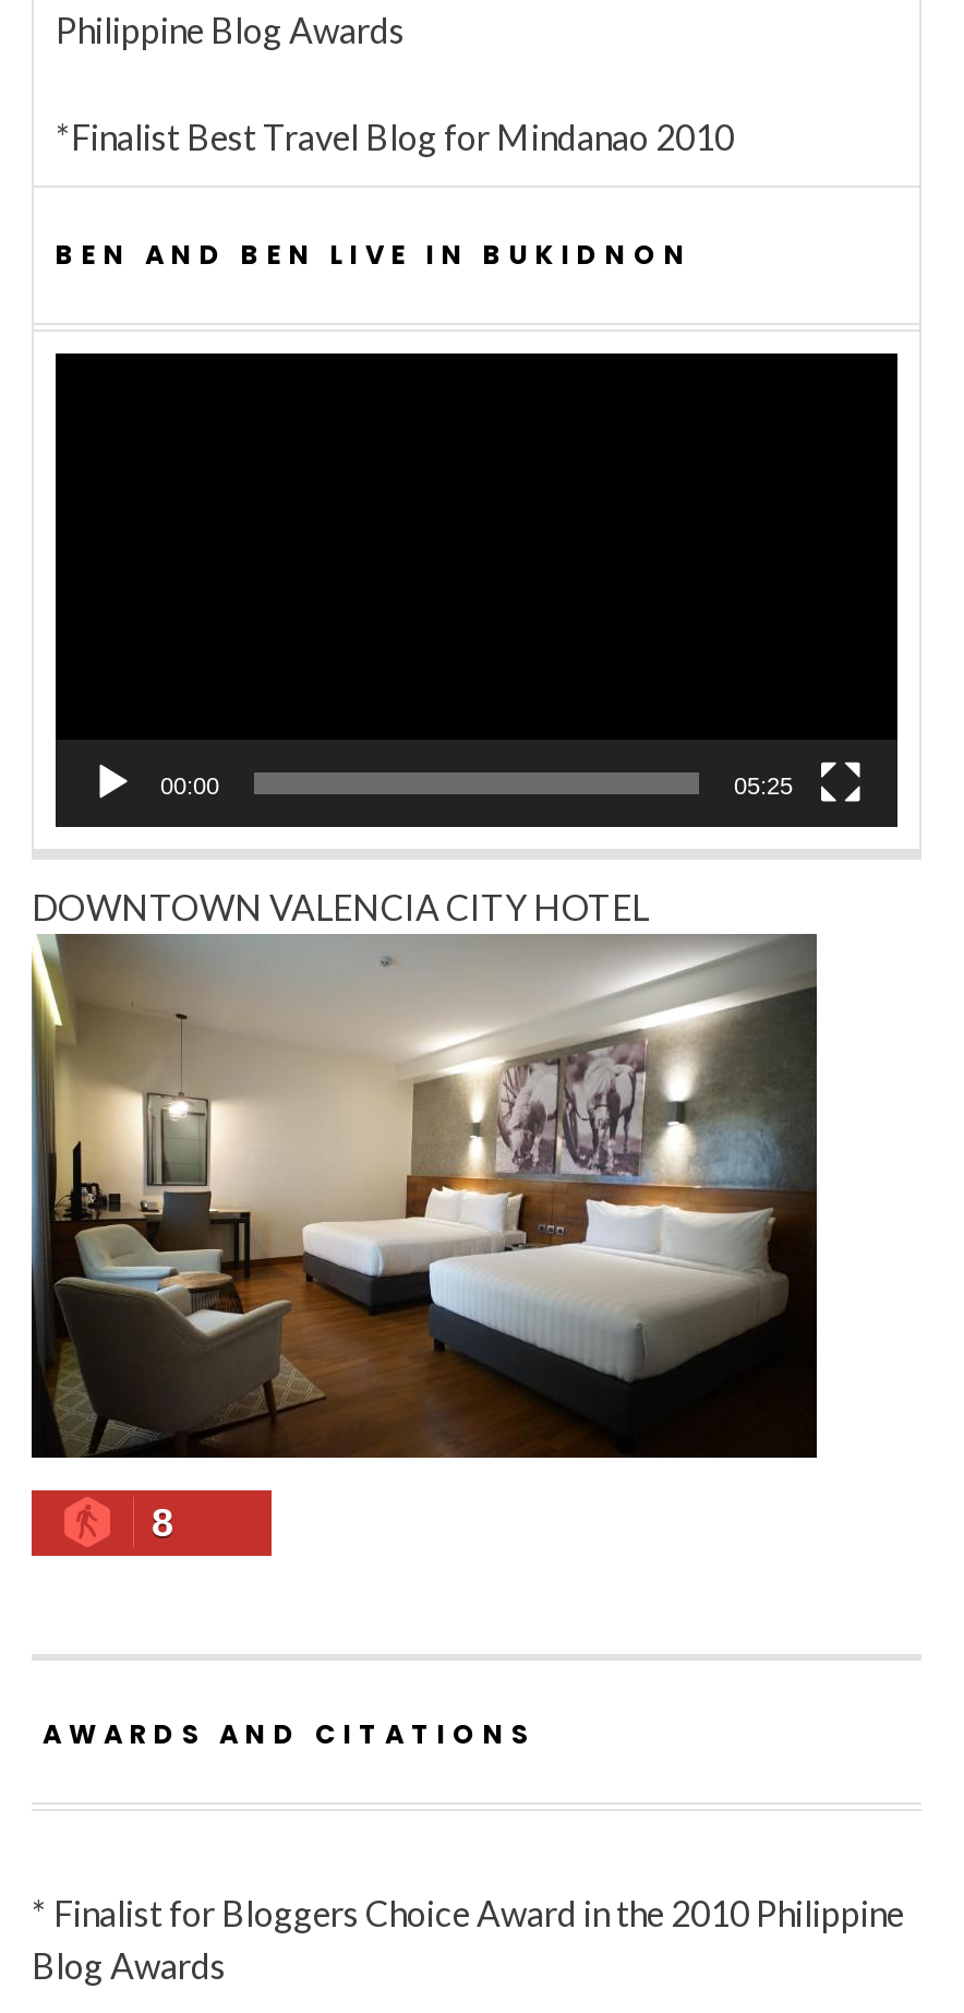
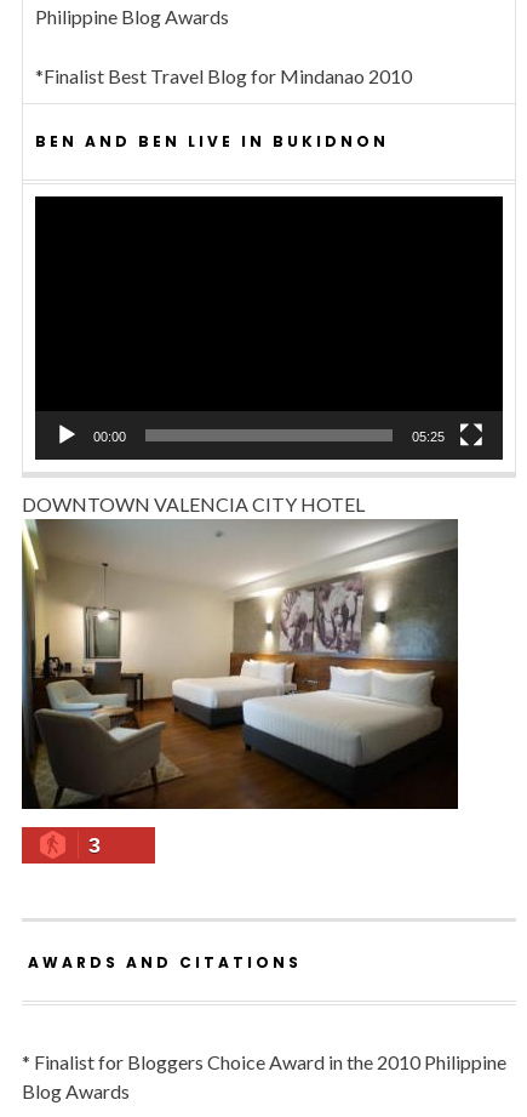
- 8
+ 3
